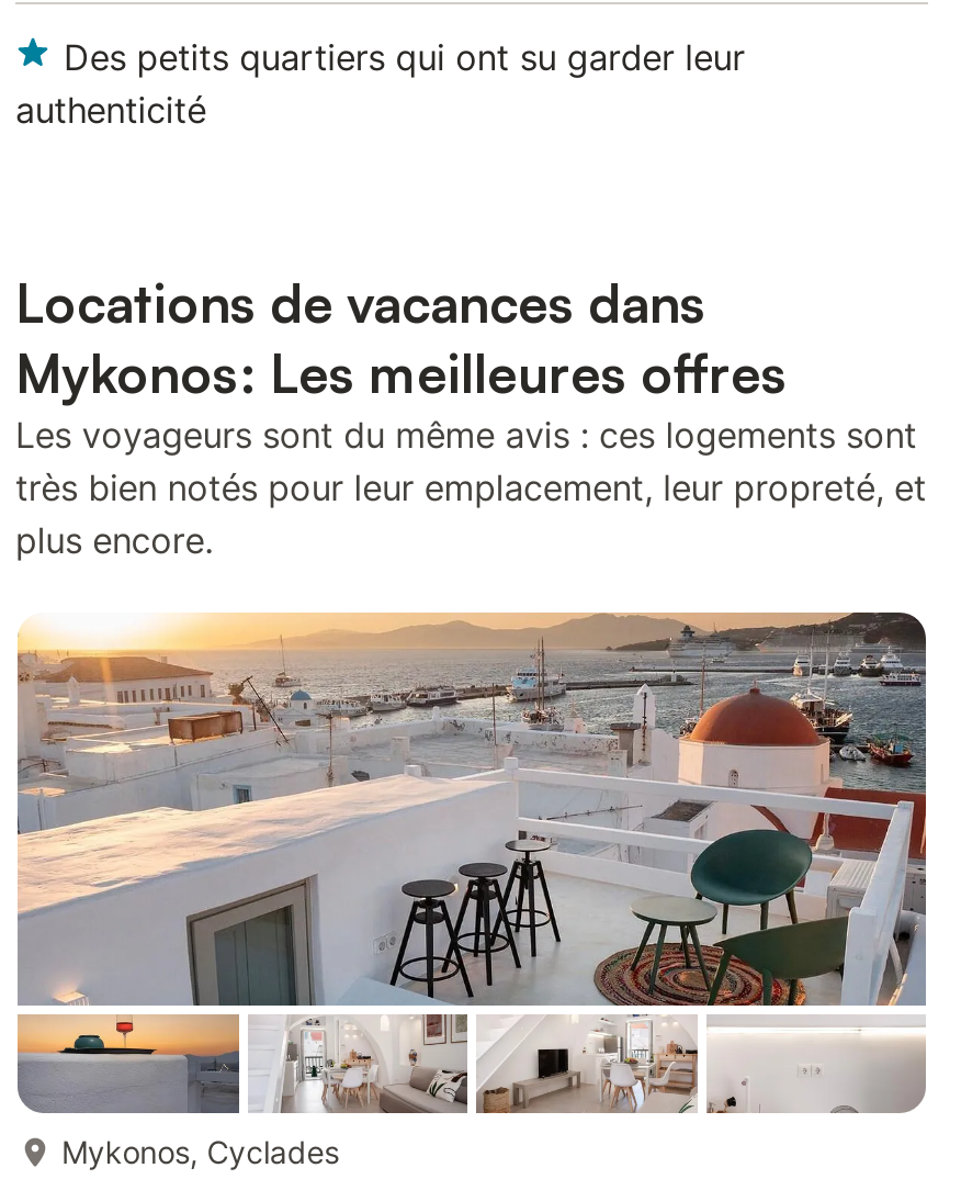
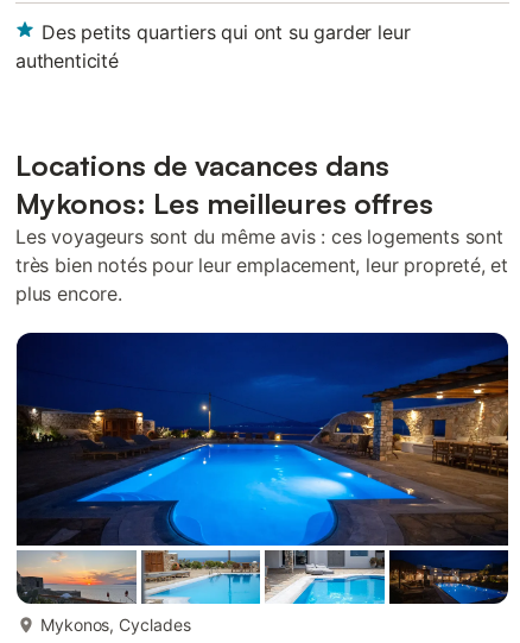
- [image]
+ [image]
